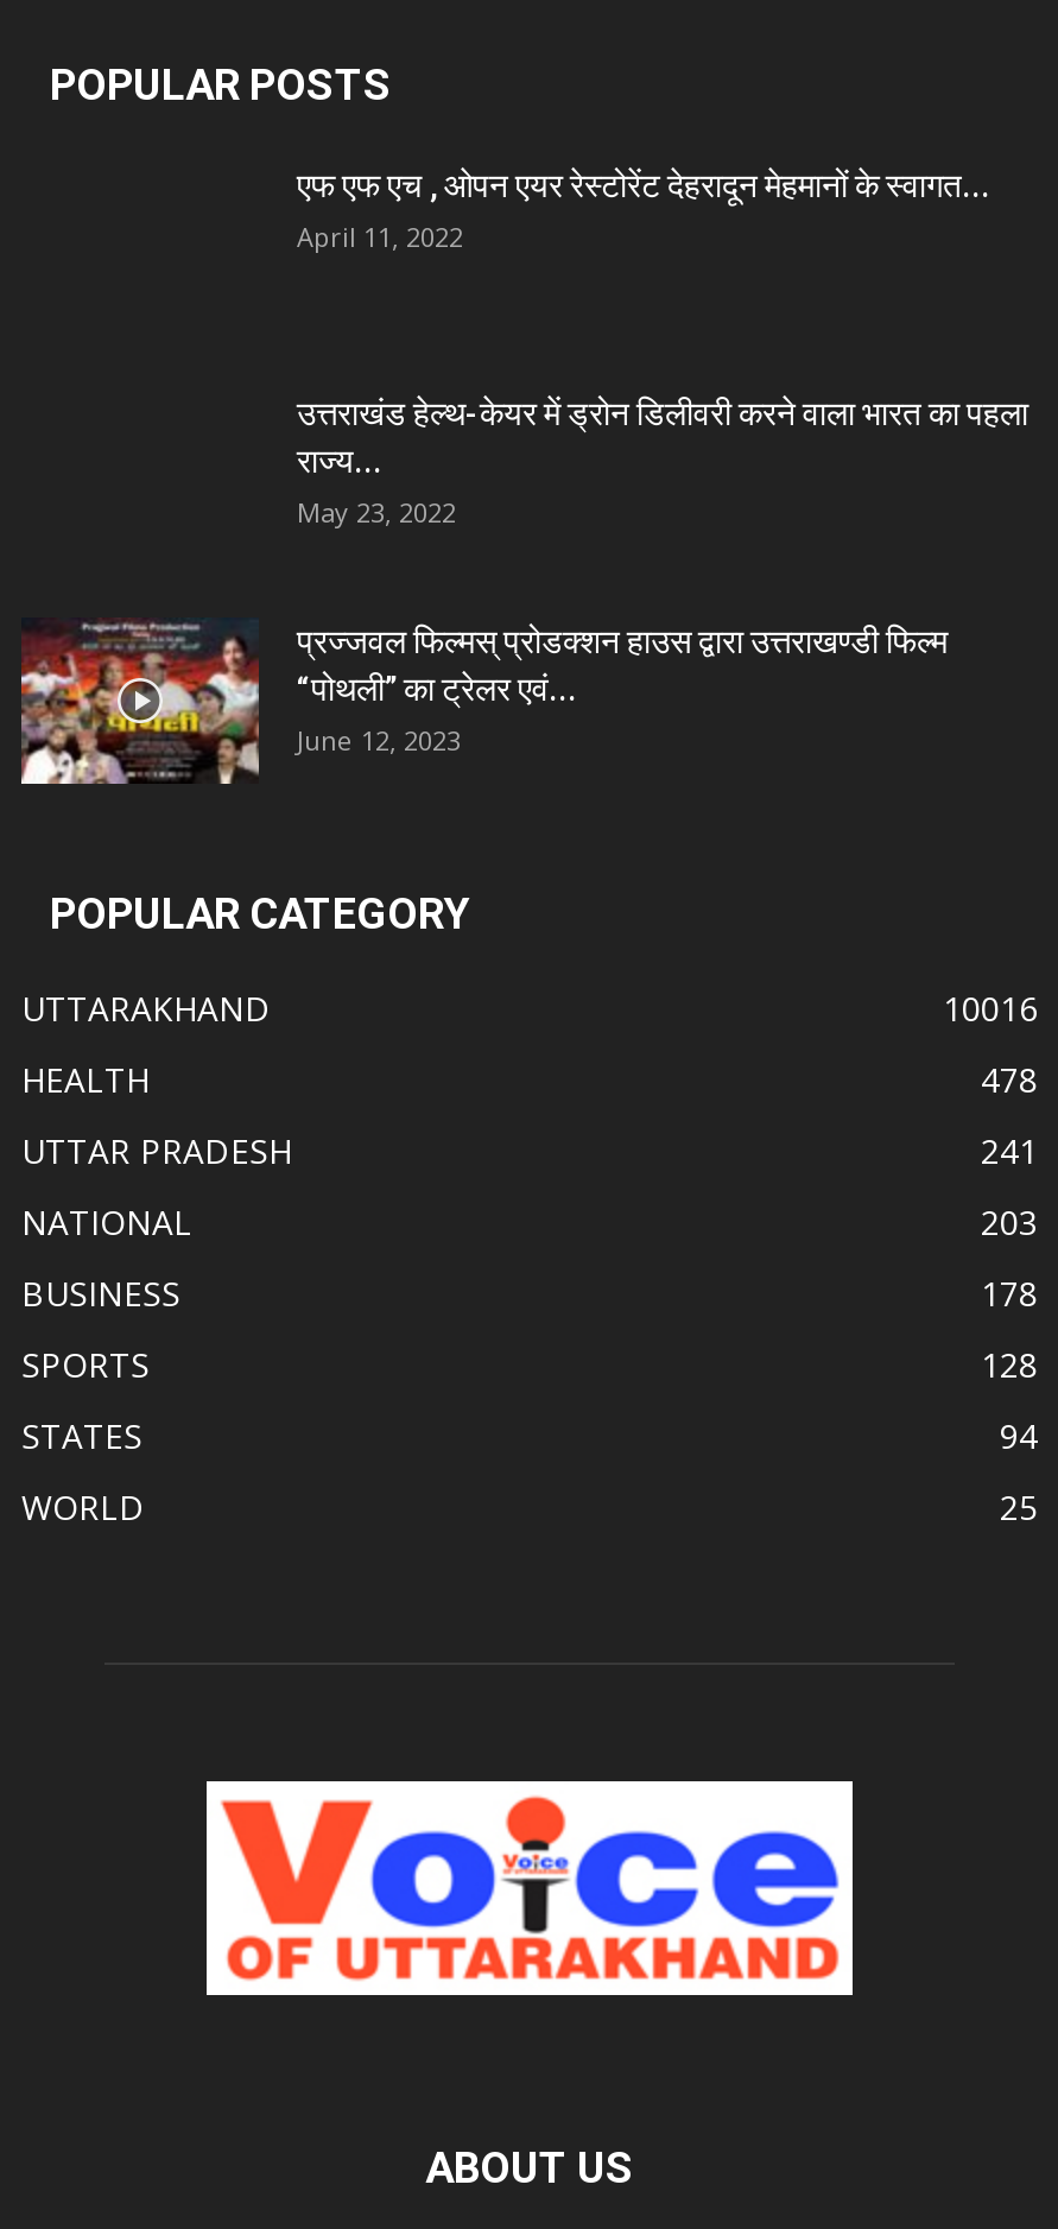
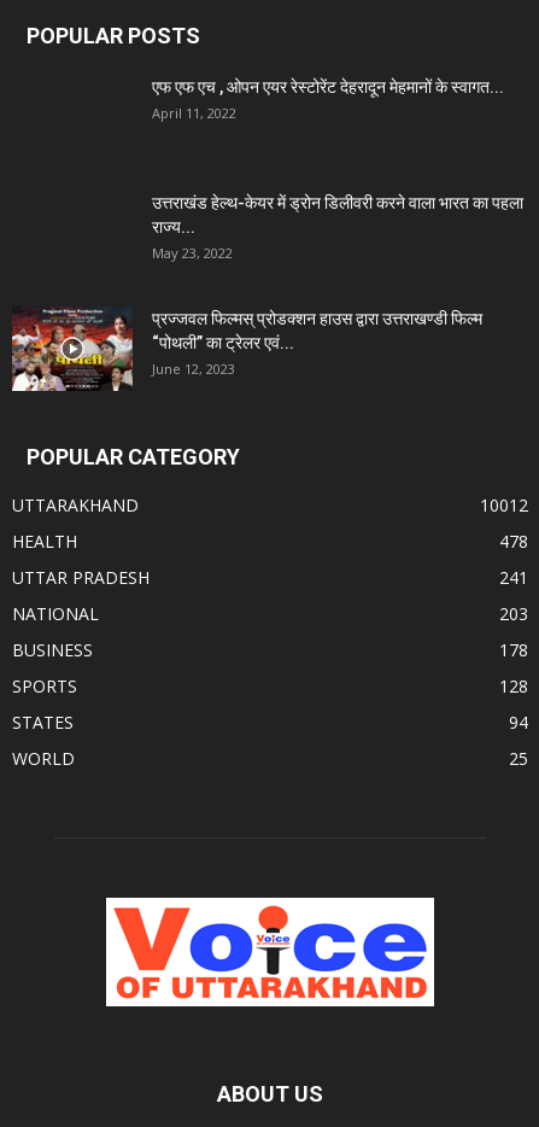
- 10016
+ 10012
